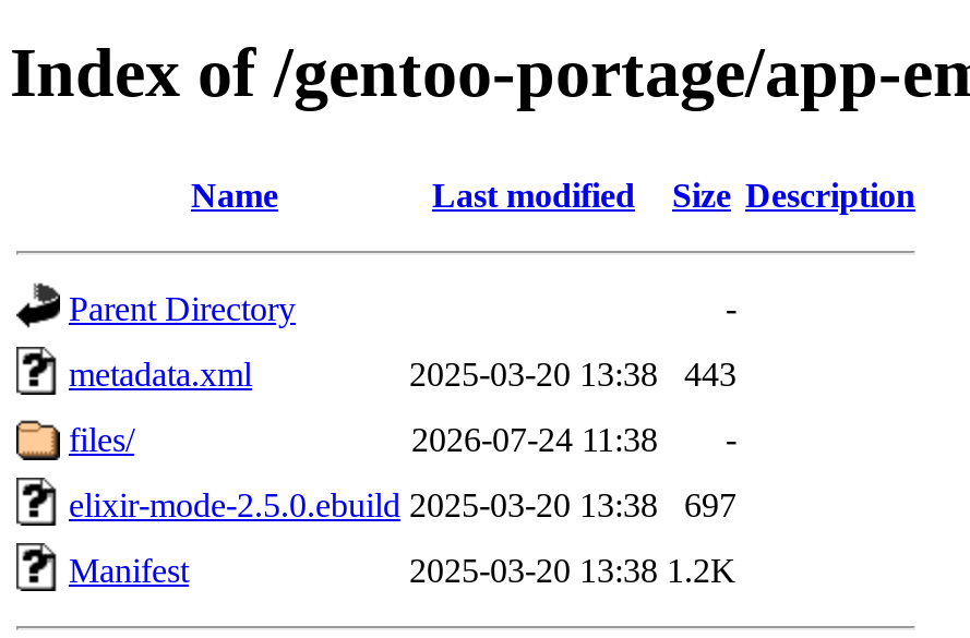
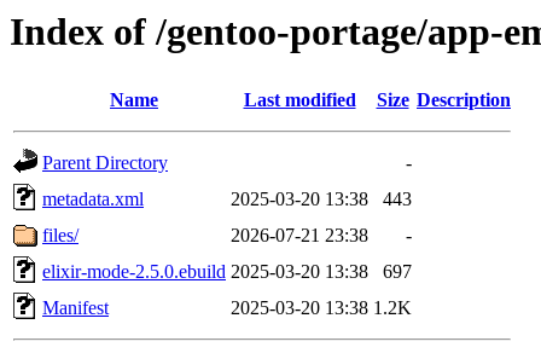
- 2026-07-24 11:38
+ 2026-07-21 23:38
